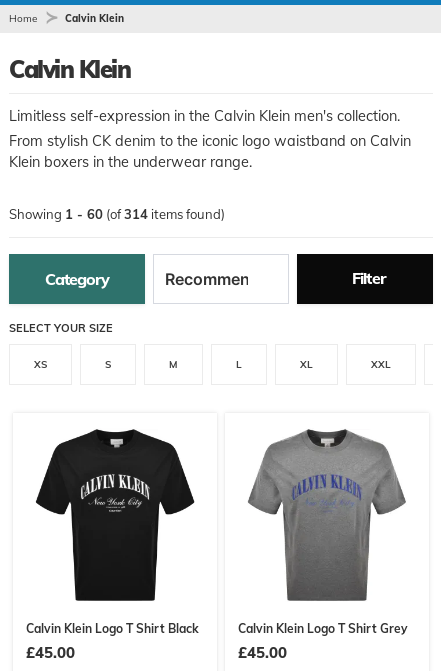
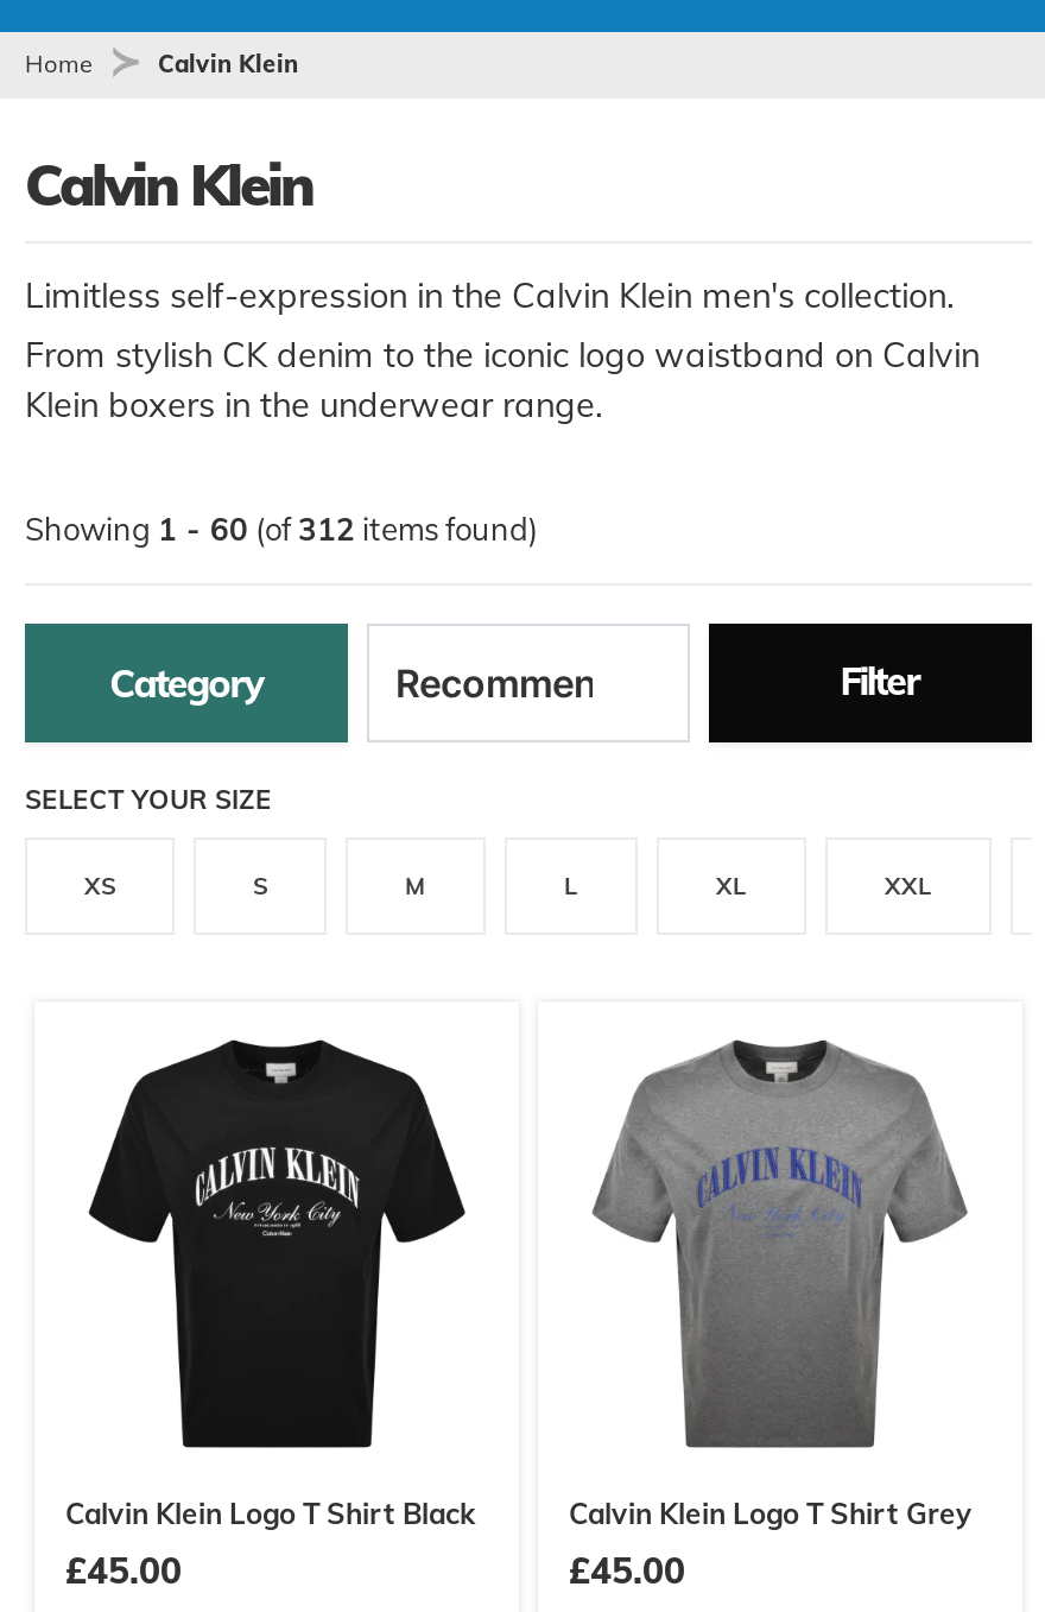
- Showing 1 - 60 (of 314 items found)
+ Showing 1 - 60 (of 312 items found)
